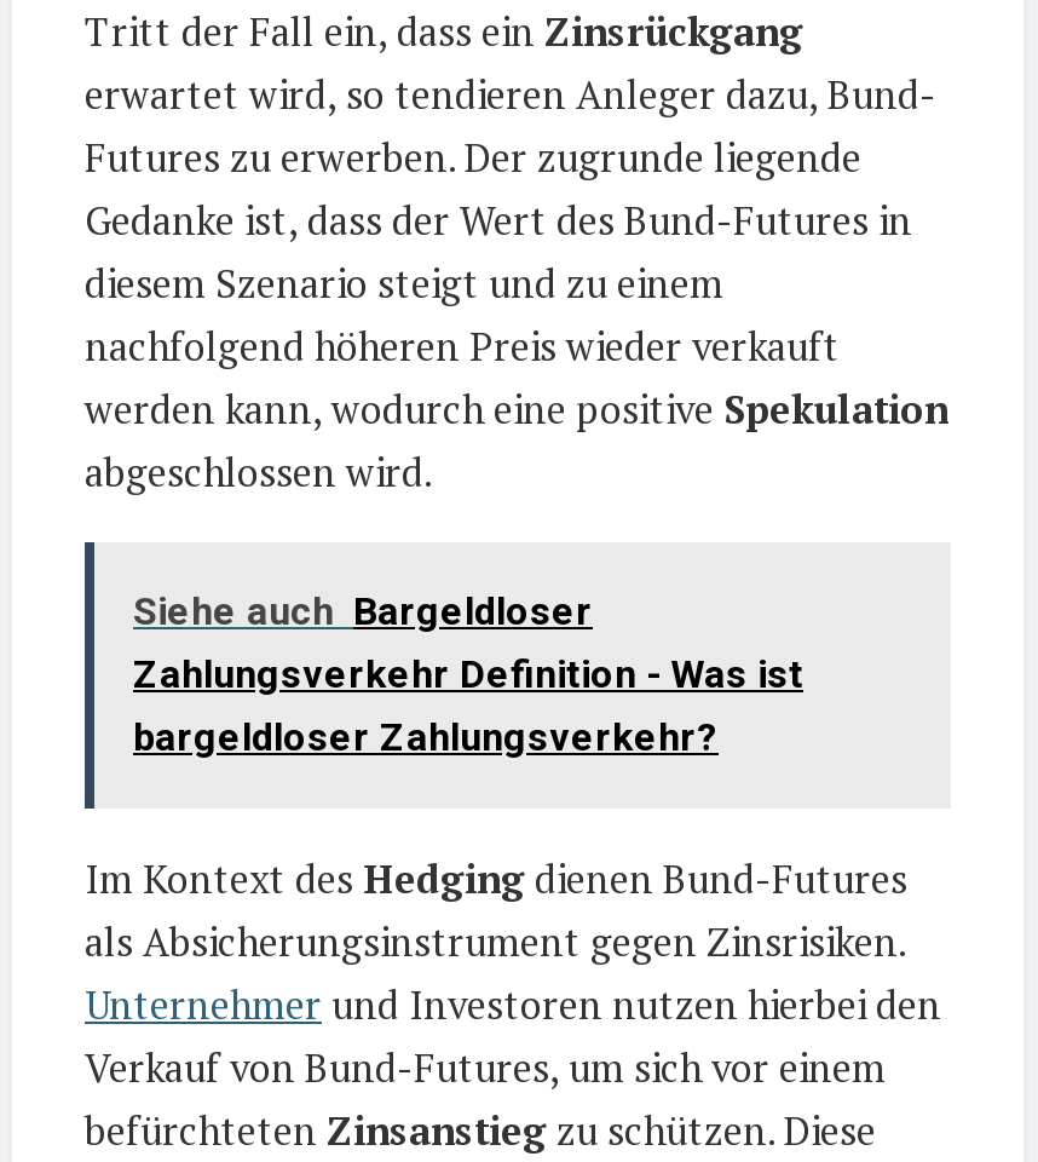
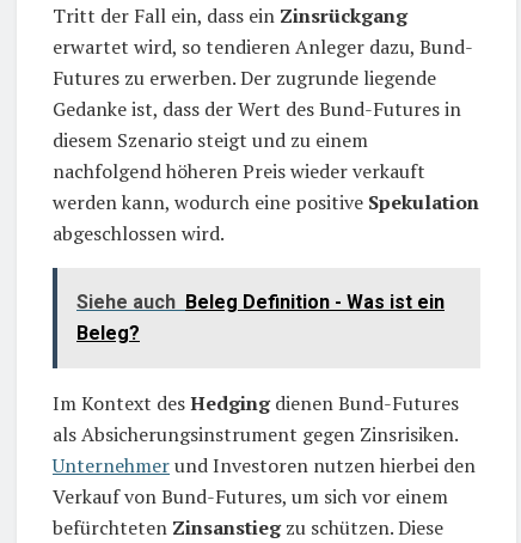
- Siehe auch Bargeldloser
- Zahlungsverkehr Definition - Was ist
- bargeldloser Zahlungsverkehr?
+ Siehe auch Beleg Definition - Was ist ein
+ Beleg?
